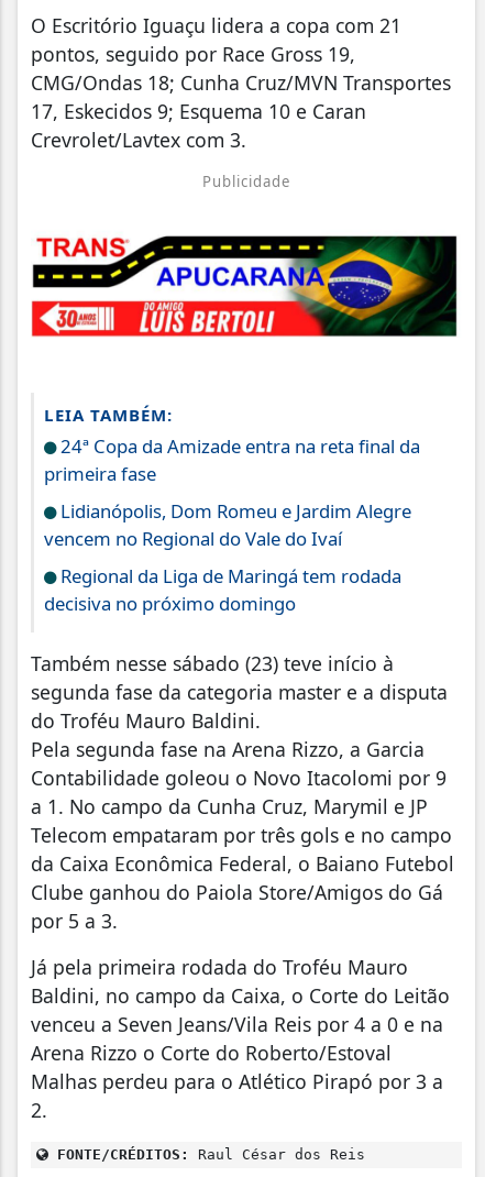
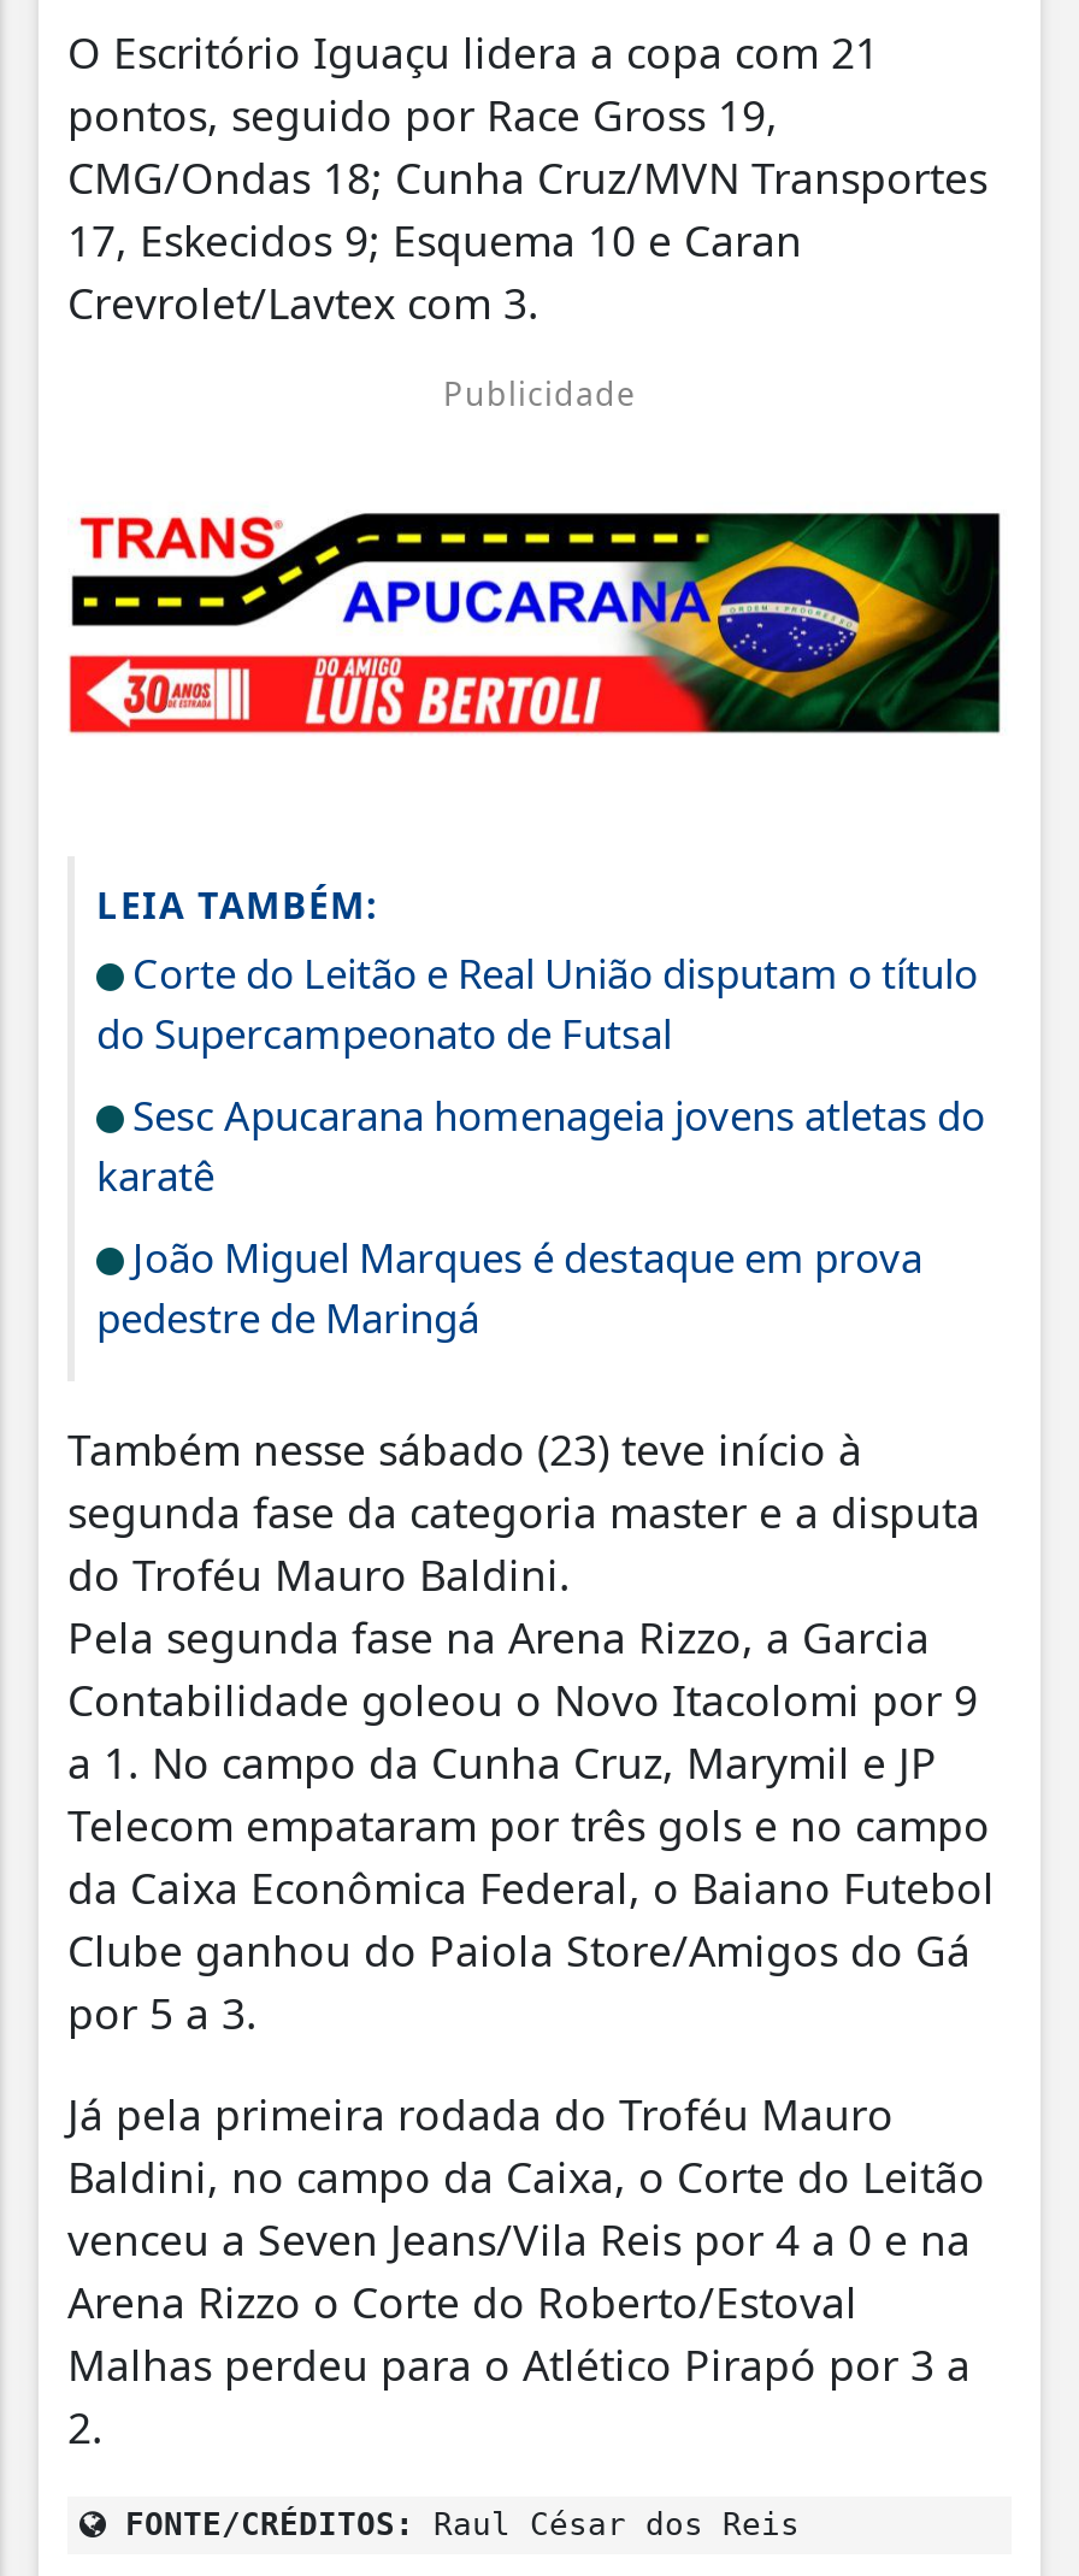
- 24ª Copa da Amizade entra na reta final da
- primeira fase
+ Corte do Leitão e Real União disputam o título
+ do Supercampeonato de Futsal

- Lidianópolis, Dom Romeu e Jardim Alegre
- vencem no Regional do Vale do Ivaí
+ Sesc Apucarana homenageia jovens atletas do
+ karatê

- Regional da Liga de Maringá tem rodada
- decisiva no próximo domingo
+ João Miguel Marques é destaque em prova
+ pedestre de Maringá
